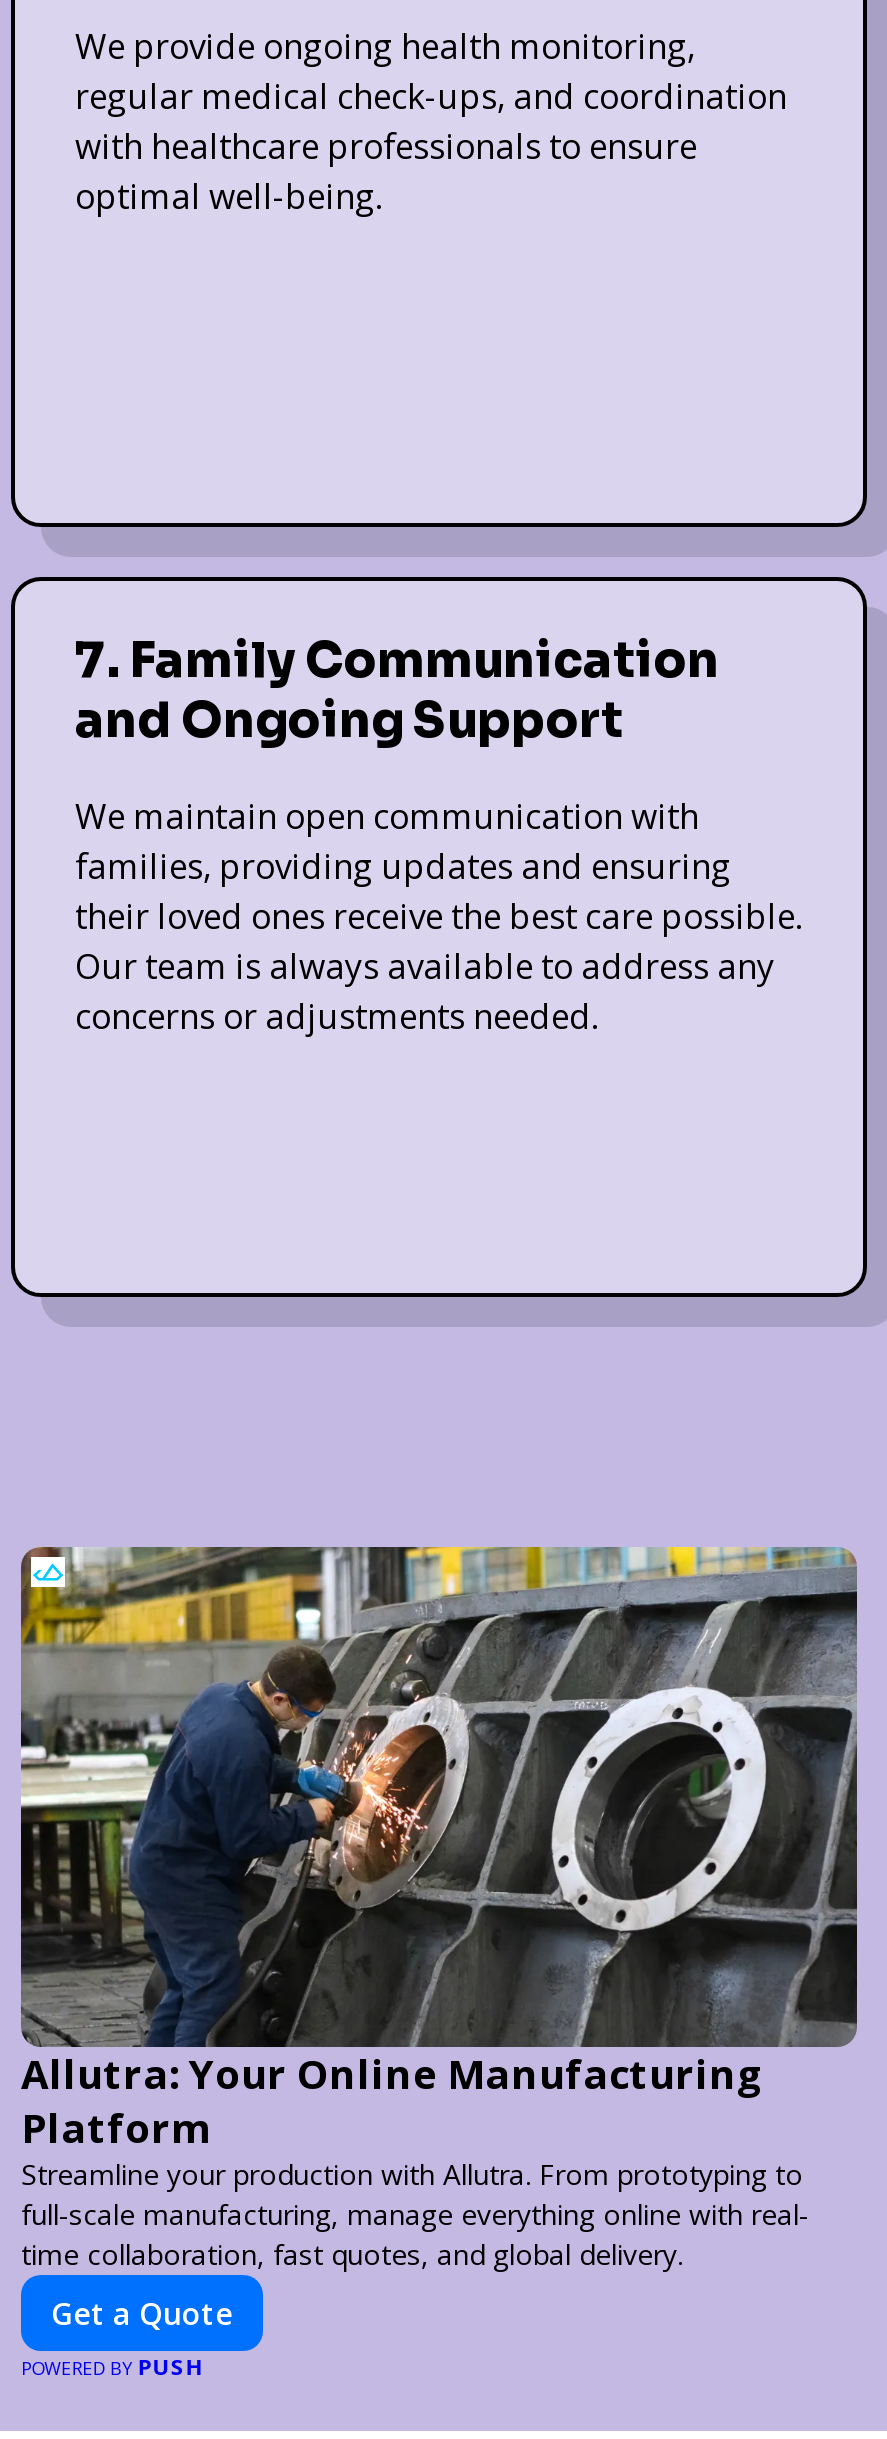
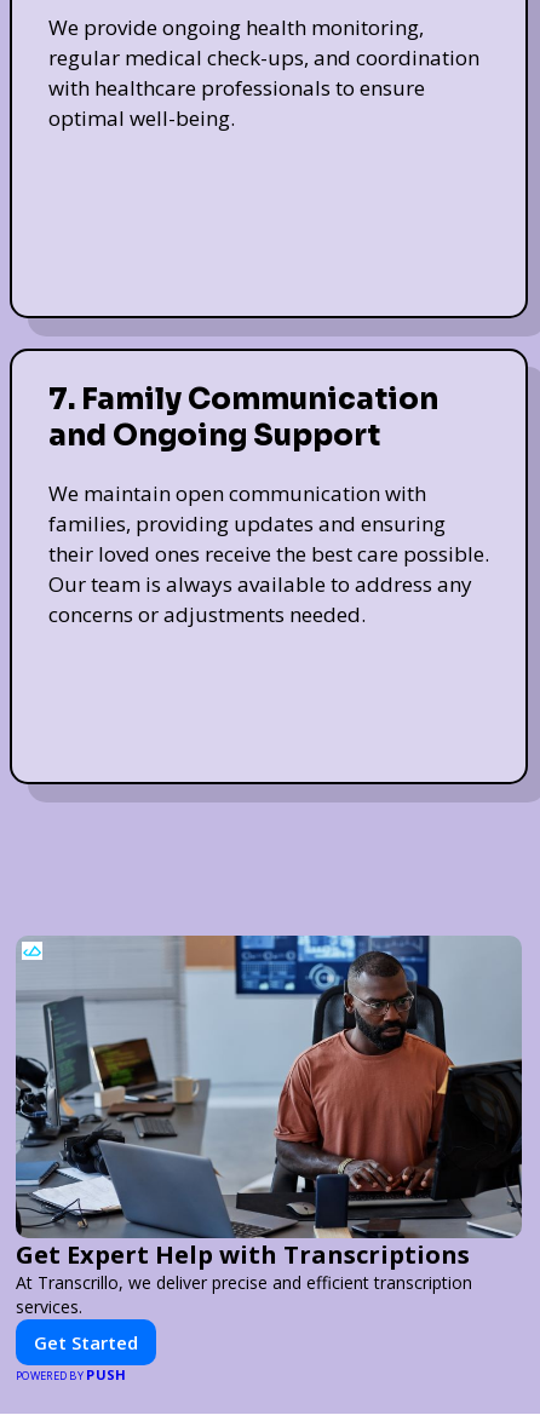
- [image]
- Allutra: Your Online Manufacturing
- Platform
- Streamline your production with Allutra. From prototyping to
- full-scale manufacturing, manage everything online with real-
- time collaboration, fast quotes, and global delivery.
+ [image]
+ Get Expert Help with Transcriptions
+ At Transcrillo, we deliver precise and efficient transcription
+ services.

- Get a Quote
+ Get Started
